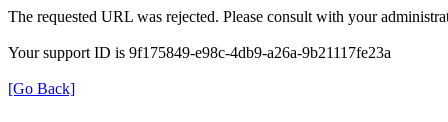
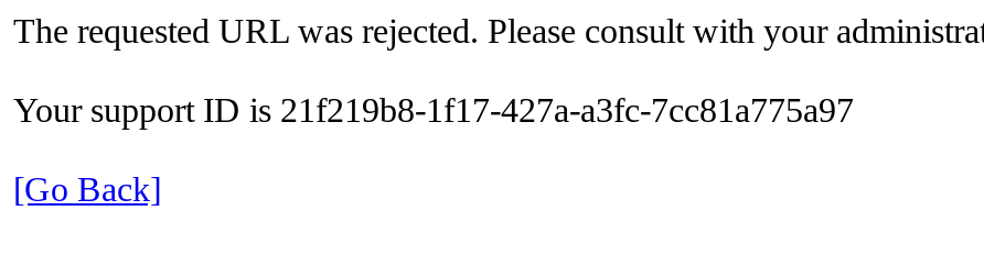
- Your support ID is 9f175849-e98c-4db9-a26a-9b21117fe23a
+ Your support ID is 21f219b8-1f17-427a-a3fc-7cc81a775a97
